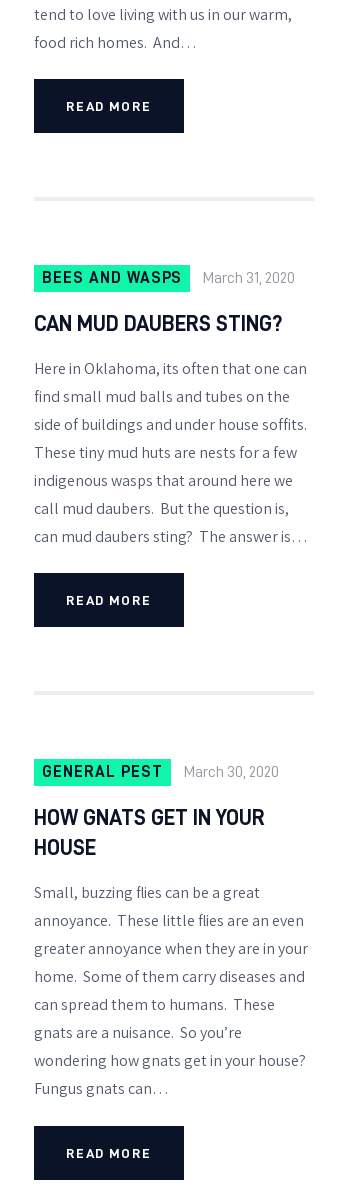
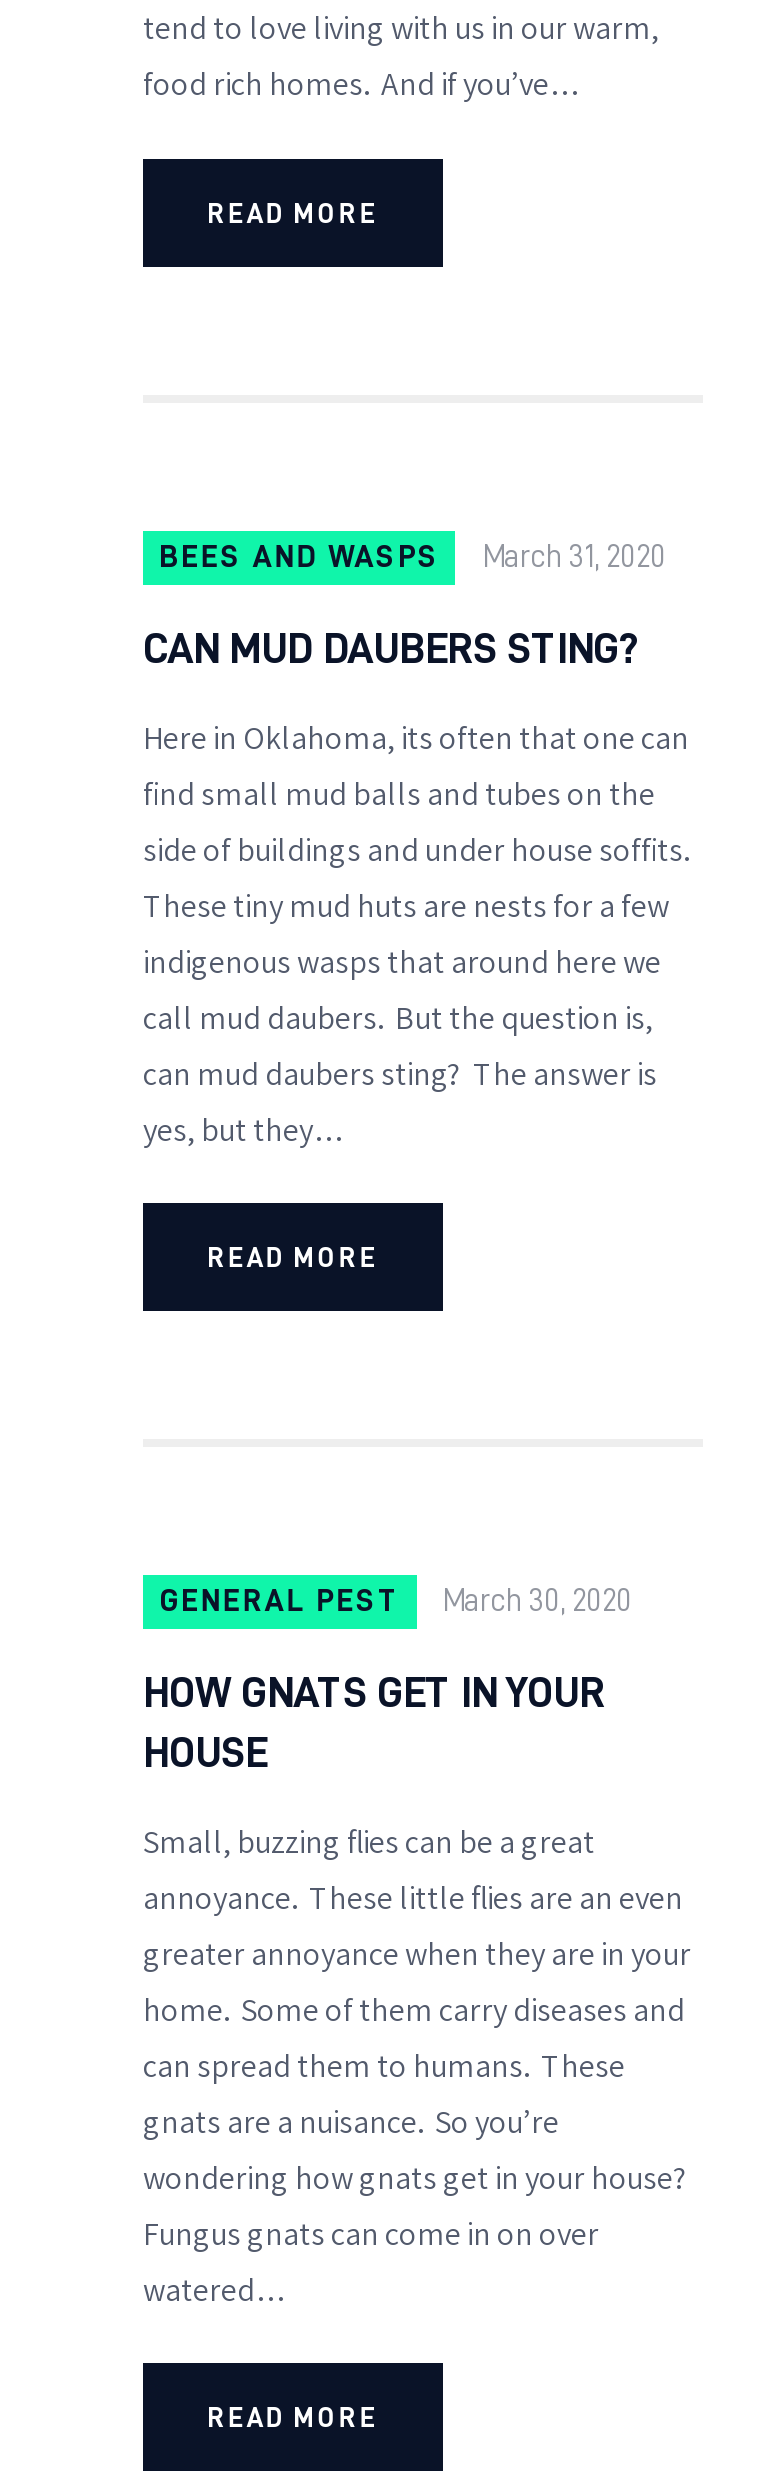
- food rich homes. And…
+ food rich homes. And if you’ve…

- can mud daubers sting? The answer is…
+ can mud daubers sting? The answer is
+ yes, but they…

- Fungus gnats can…
+ Fungus gnats can come in on over
+ watered…
